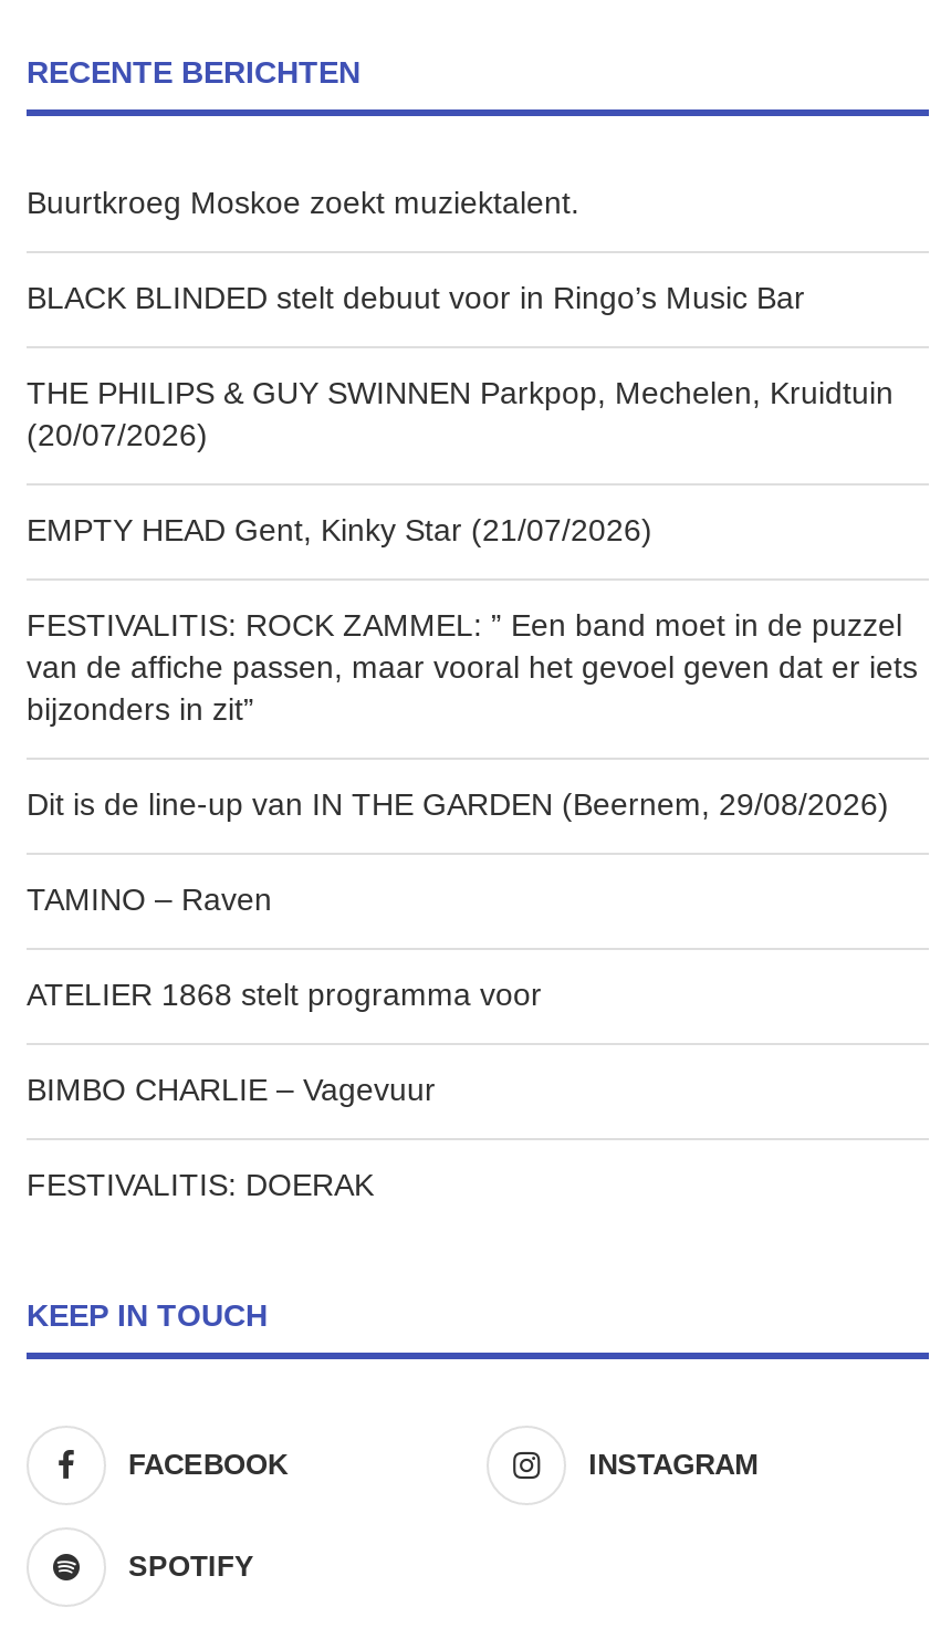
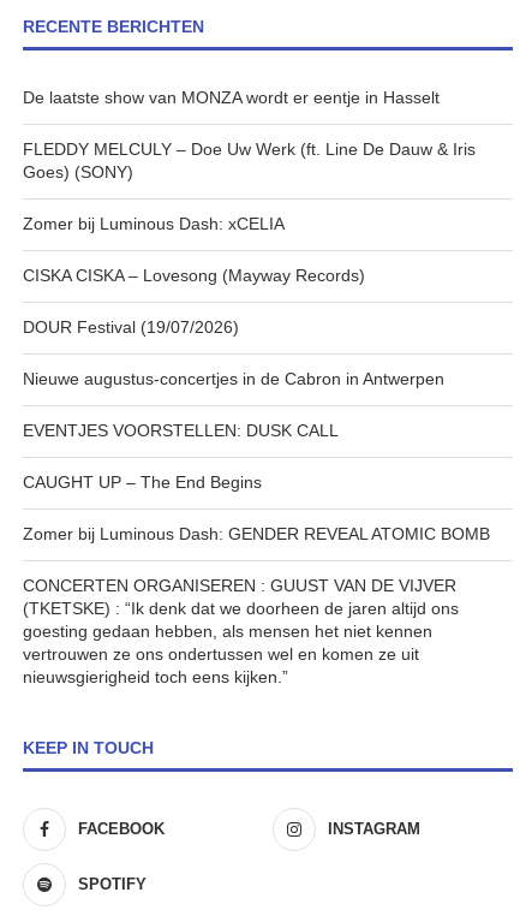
- Buurtkroeg Moskoe zoekt muziektalent.
+ De laatste show van MONZA wordt er eentje in Hasselt

- BLACK BLINDED stelt debuut voor in Ringo’s Music Bar
+ FLEDDY MELCULY – Doe Uw Werk (ft. Line De Dauw & Iris
+ Goes) (SONY)

- THE PHILIPS & GUY SWINNEN Parkpop, Mechelen, Kruidtuin
- (20/07/2026)
+ Zomer bij Luminous Dash: xCELIA

- EMPTY HEAD Gent, Kinky Star (21/07/2026)
+ CISKA CISKA – Lovesong (Mayway Records)

- FESTIVALITIS: ROCK ZAMMEL: ” Een band moet in de puzzel
- van de affiche passen, maar vooral het gevoel geven dat er iets
- bijzonders in zit”
+ DOUR Festival (19/07/2026)

- Dit is de line-up van IN THE GARDEN (Beernem, 29/08/2026)
+ Nieuwe augustus-concertjes in de Cabron in Antwerpen

- TAMINO – Raven
+ EVENTJES VOORSTELLEN: DUSK CALL

- ATELIER 1868 stelt programma voor
+ CAUGHT UP – The End Begins

- BIMBO CHARLIE – Vagevuur
+ Zomer bij Luminous Dash: GENDER REVEAL ATOMIC BOMB

- FESTIVALITIS: DOERAK
+ CONCERTEN ORGANISEREN : GUUST VAN DE VIJVER
+ (TKETSKE) : “Ik denk dat we doorheen de jaren altijd ons
+ goesting gedaan hebben, als mensen het niet kennen
+ vertrouwen ze ons ondertussen wel en komen ze uit
+ nieuwsgierigheid toch eens kijken.”
